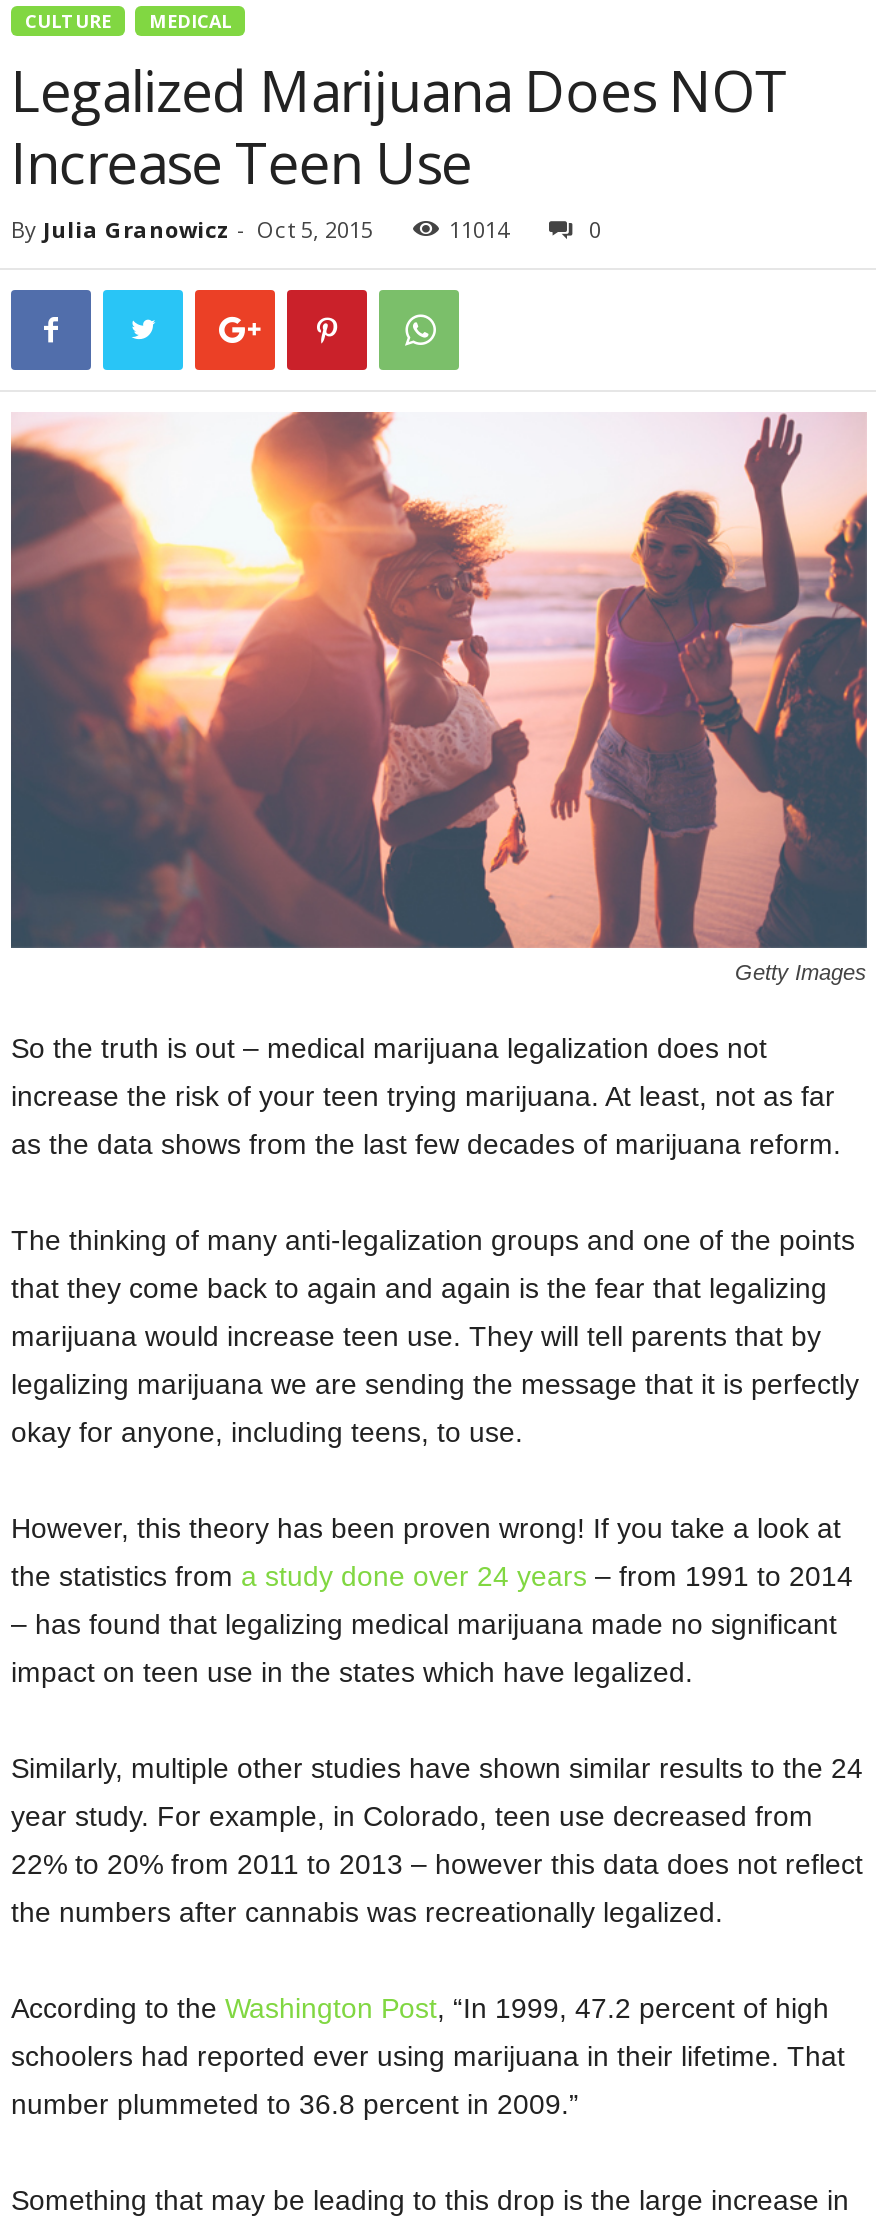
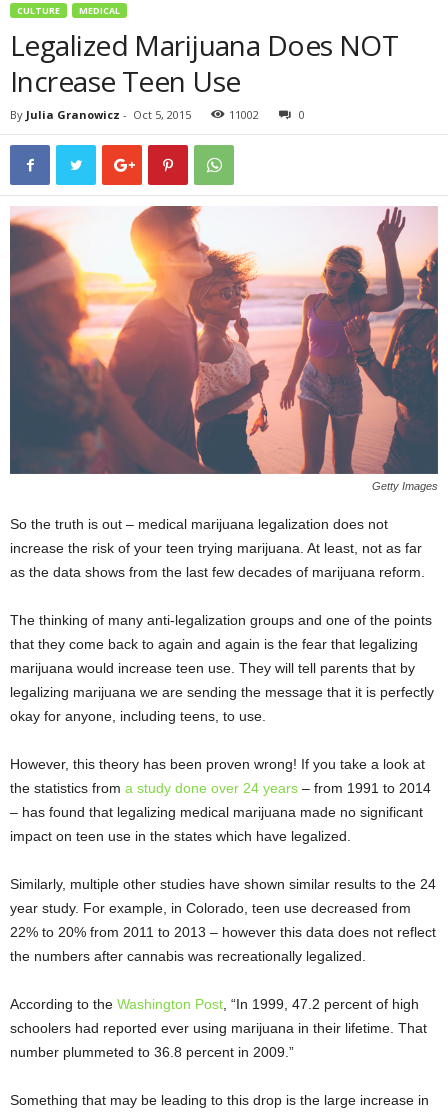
- 11014
+ 11002
